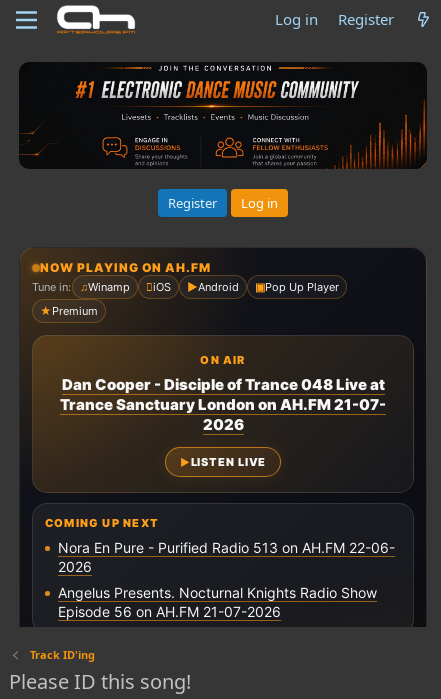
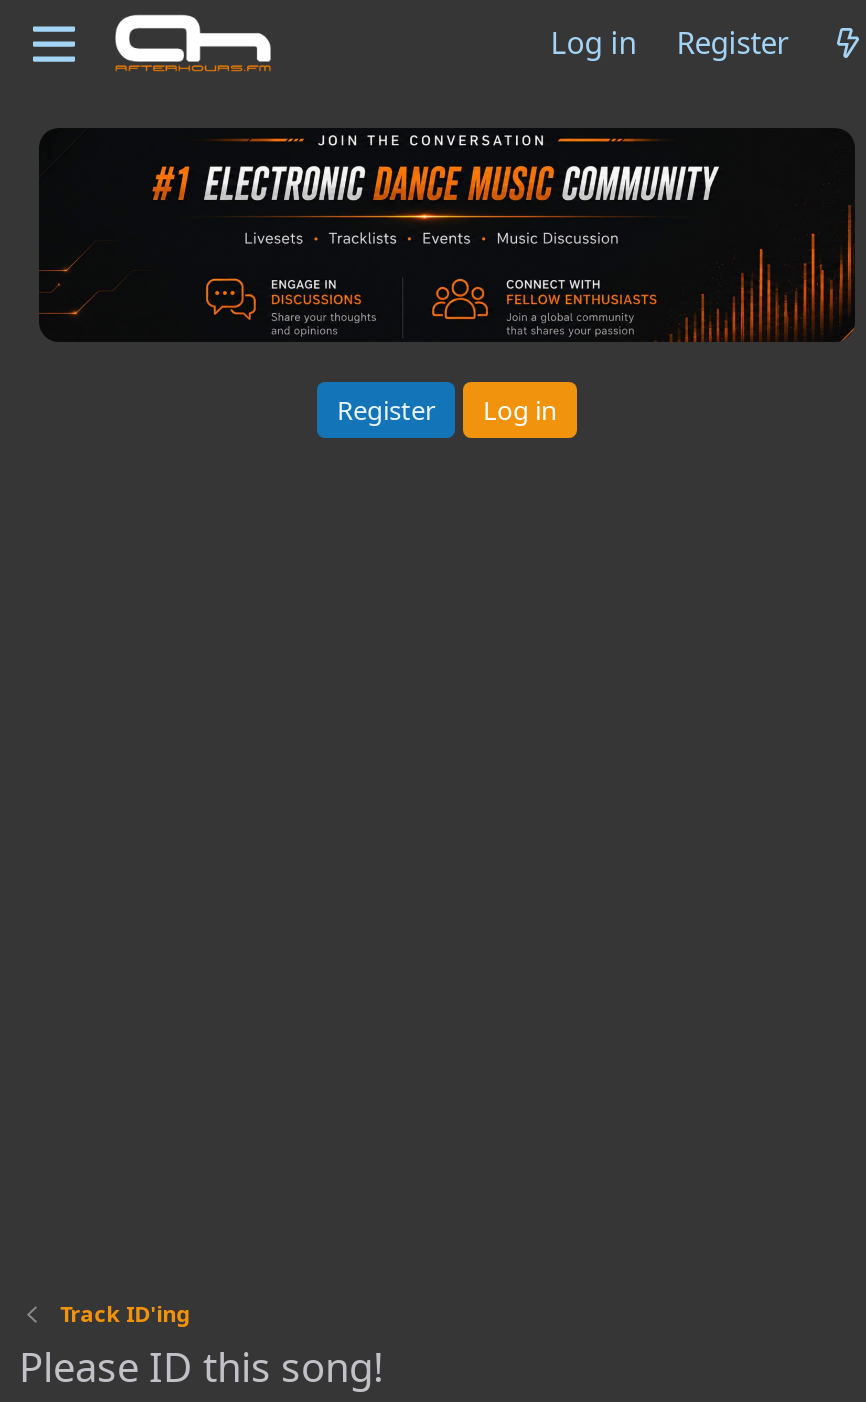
- [image]
